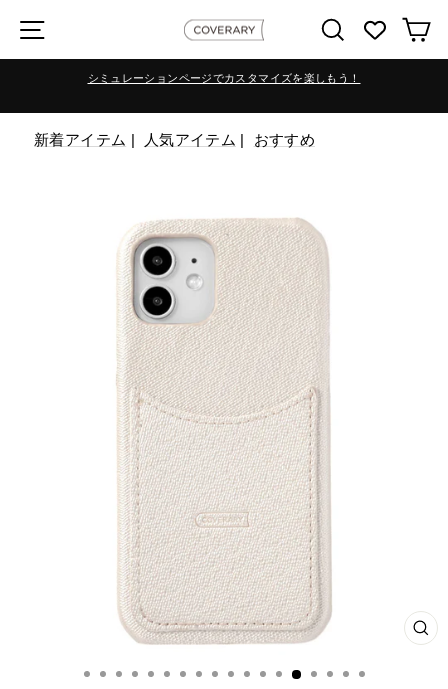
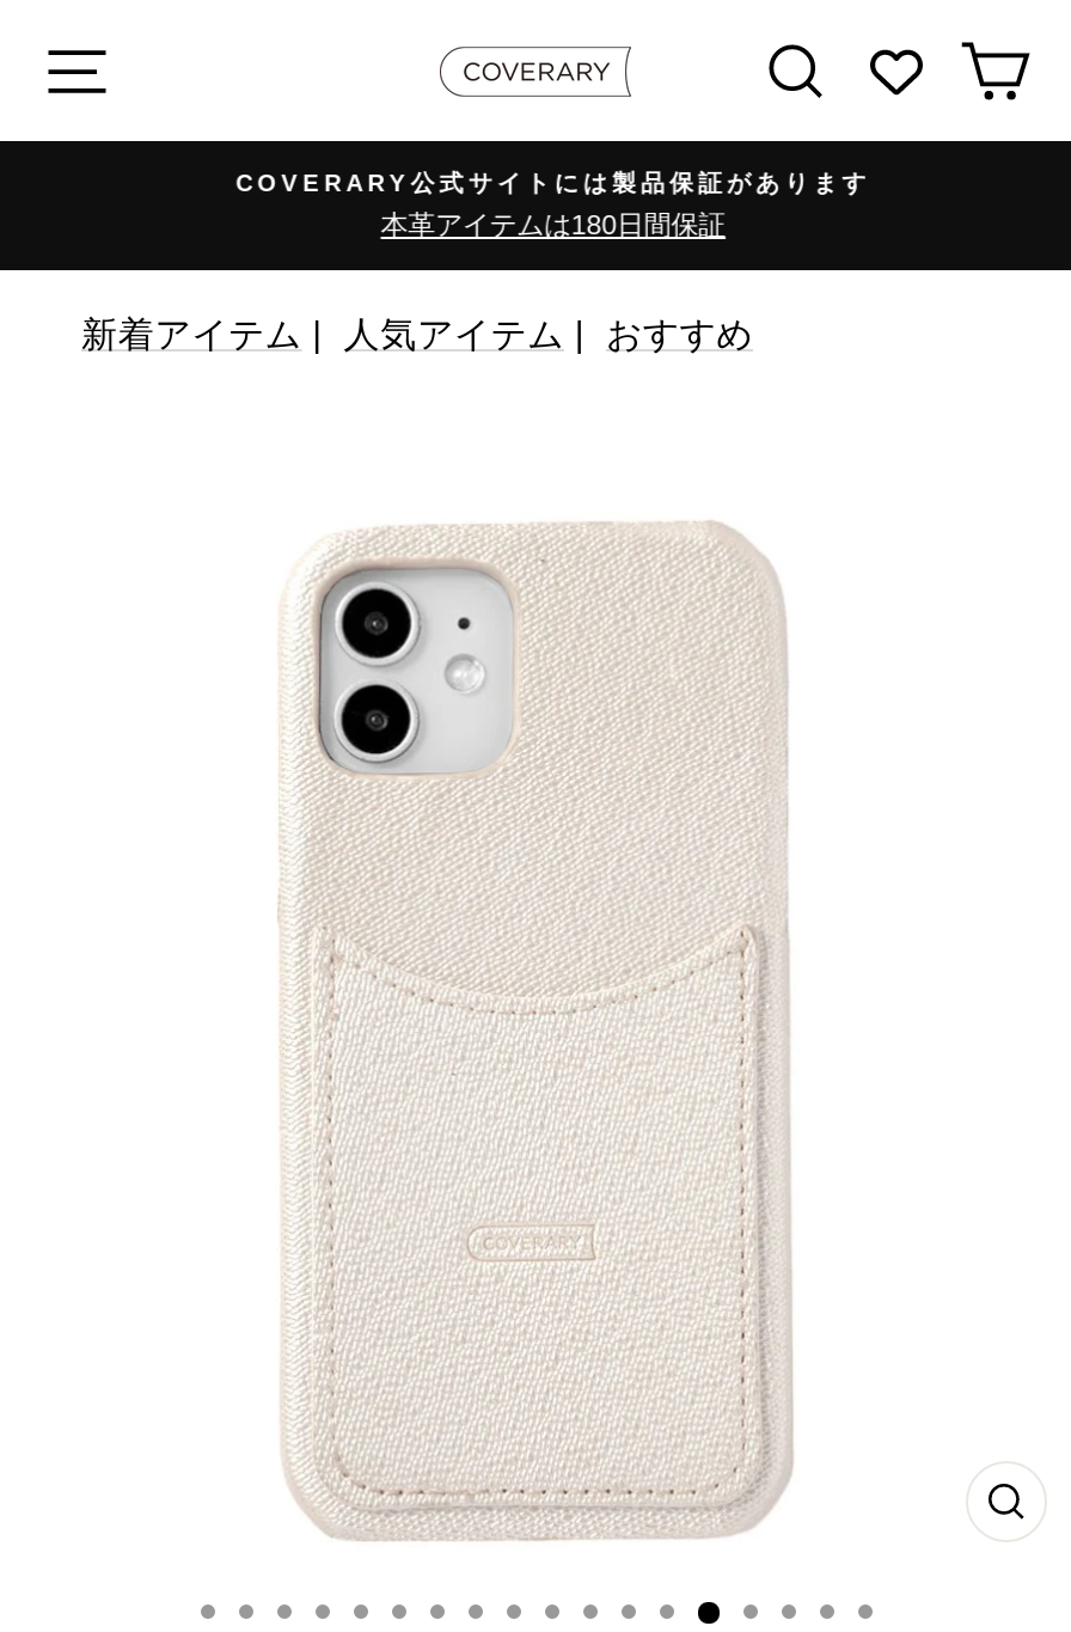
- シミュレーションページでカスタマイズを楽しもう！
+ COVERARY公式サイトには製品保証があります
+ 本革アイテムは180日間保証
